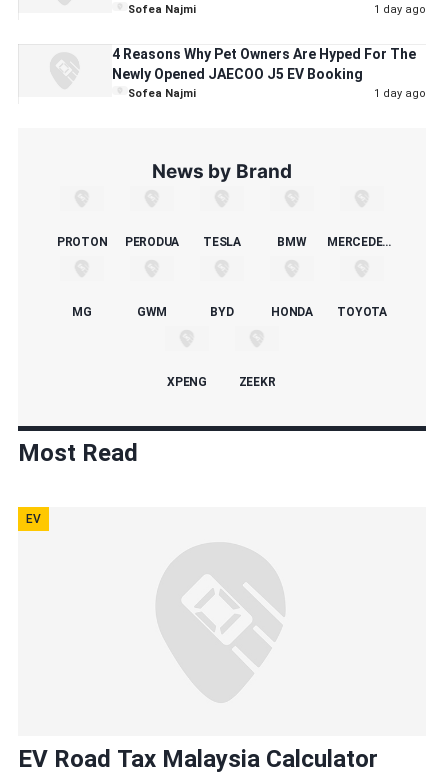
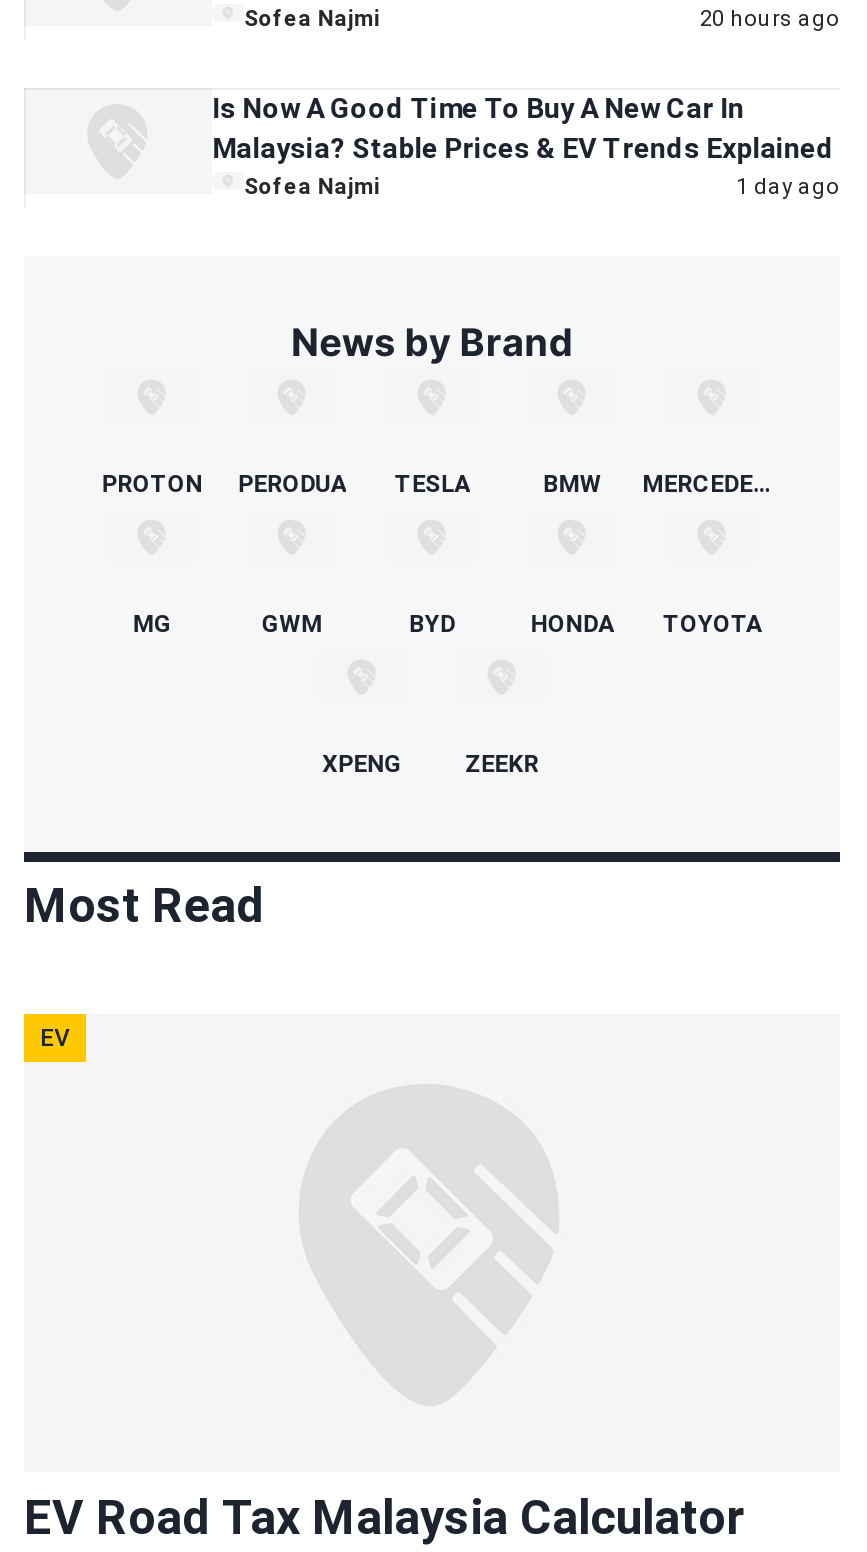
- 1 day ago
+ 20 hours ago

- 4 Reasons Why Pet Owners Are Hyped For The
- Newly Opened JAECOO J5 EV Booking
+ Is Now A Good Time To Buy A New Car In
+ Malaysia? Stable Prices & EV Trends Explained
